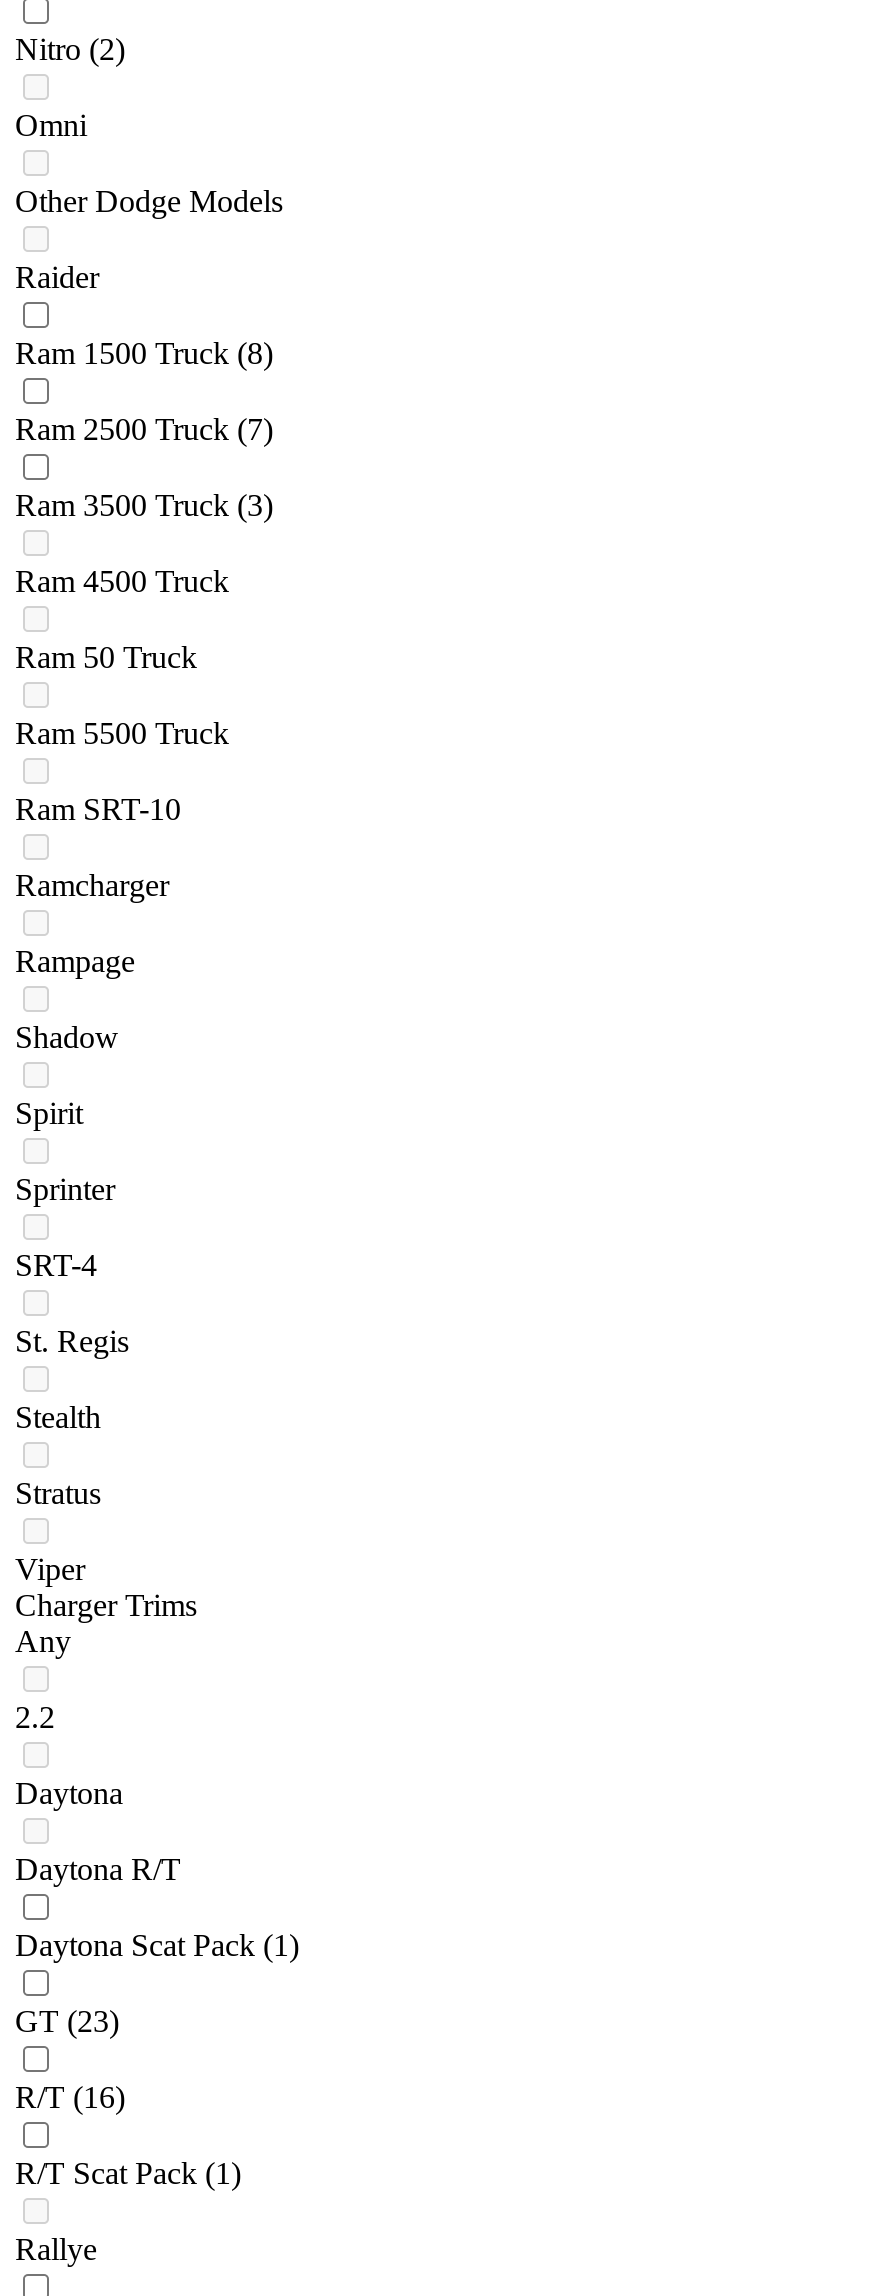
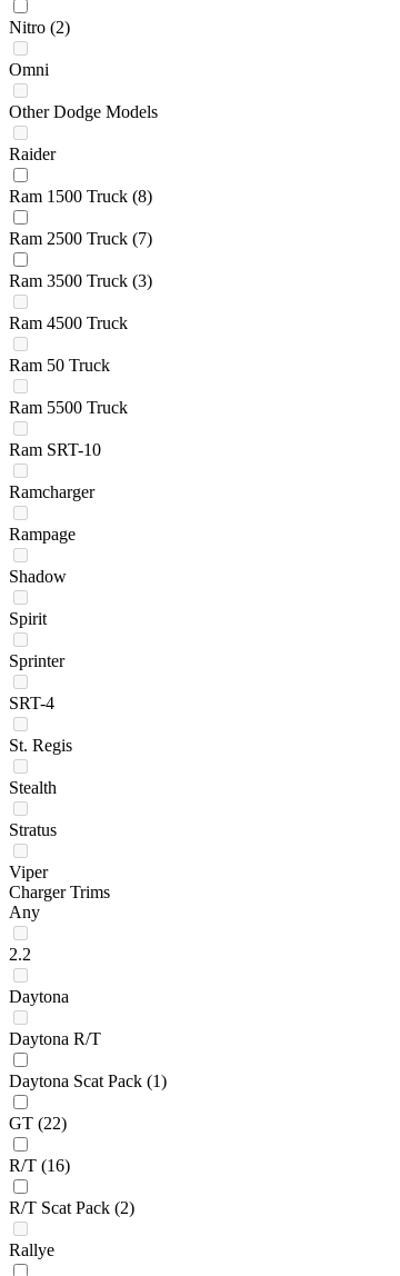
- GT (23)
+ GT (22)

- R/T Scat Pack (1)
+ R/T Scat Pack (2)
